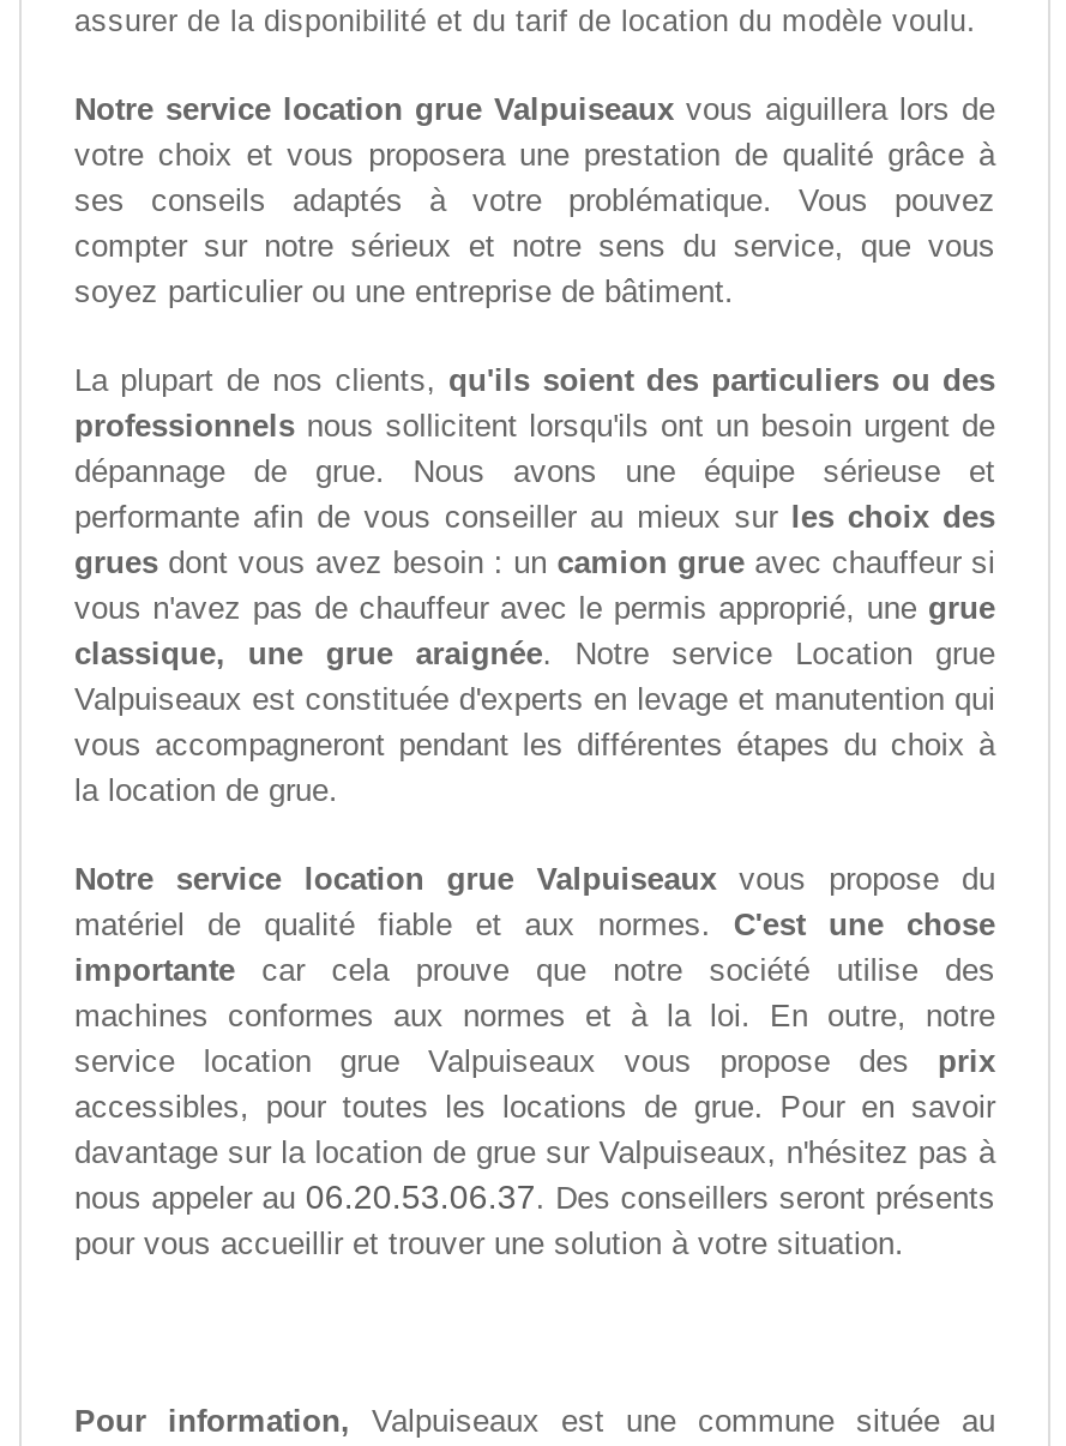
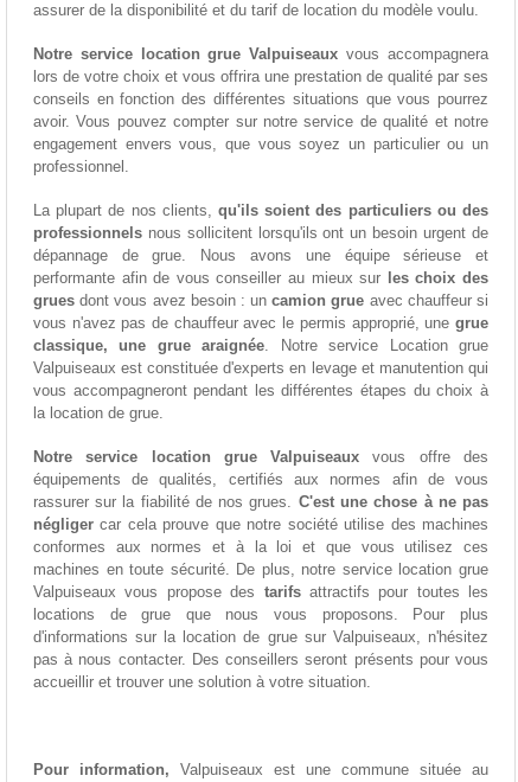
- Notre service location grue Valpuiseaux vous aiguillera lors de
- votre choix et vous proposera une prestation de qualité grâce à
- ses conseils adaptés à votre problématique. Vous pouvez
- compter sur notre sérieux et notre sens du service, que vous
- soyez particulier ou une entreprise de bâtiment.
+ Notre service location grue Valpuiseaux vous accompagnera
+ lors de votre choix et vous offrira une prestation de qualité par ses
+ conseils en fonction des différentes situations que vous pourrez
+ avoir. Vous pouvez compter sur notre service de qualité et notre
+ engagement envers vous, que vous soyez un particulier ou un
+ professionnel.

- Notre service location grue Valpuiseaux vous propose du
- matériel de qualité fiable et aux normes. C'est une chose
- importante car cela prouve que notre société utilise des
- machines conformes aux normes et à la loi. En outre, notre
- service location grue Valpuiseaux vous propose des prix
- accessibles, pour toutes les locations de grue. Pour en savoir
- davantage sur la location de grue sur Valpuiseaux, n'hésitez pas à
- nous appeler au 06.20.53.06.37. Des conseillers seront présents
- pour vous accueillir et trouver une solution à votre situation.
+ Notre service location grue Valpuiseaux vous offre des
+ équipements de qualités, certifiés aux normes afin de vous
+ rassurer sur la fiabilité de nos grues. C'est une chose à ne pas
+ négliger car cela prouve que notre société utilise des machines
+ conformes aux normes et à la loi et que vous utilisez ces
+ machines en toute sécurité. De plus, notre service location grue
+ Valpuiseaux vous propose des tarifs attractifs pour toutes les
+ locations de grue que nous vous proposons. Pour plus
+ d'informations sur la location de grue sur Valpuiseaux, n'hésitez
+ pas à nous contacter. Des conseillers seront présents pour vous
+ accueillir et trouver une solution à votre situation.
